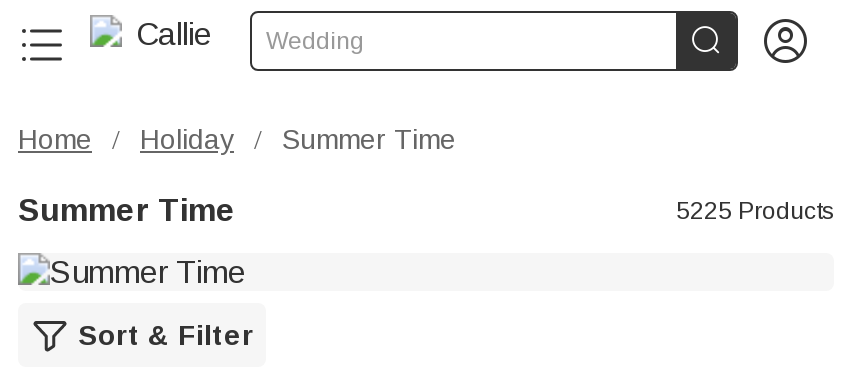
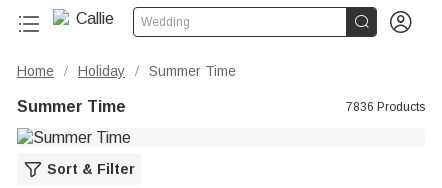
- 5225 Products
+ 7836 Products
